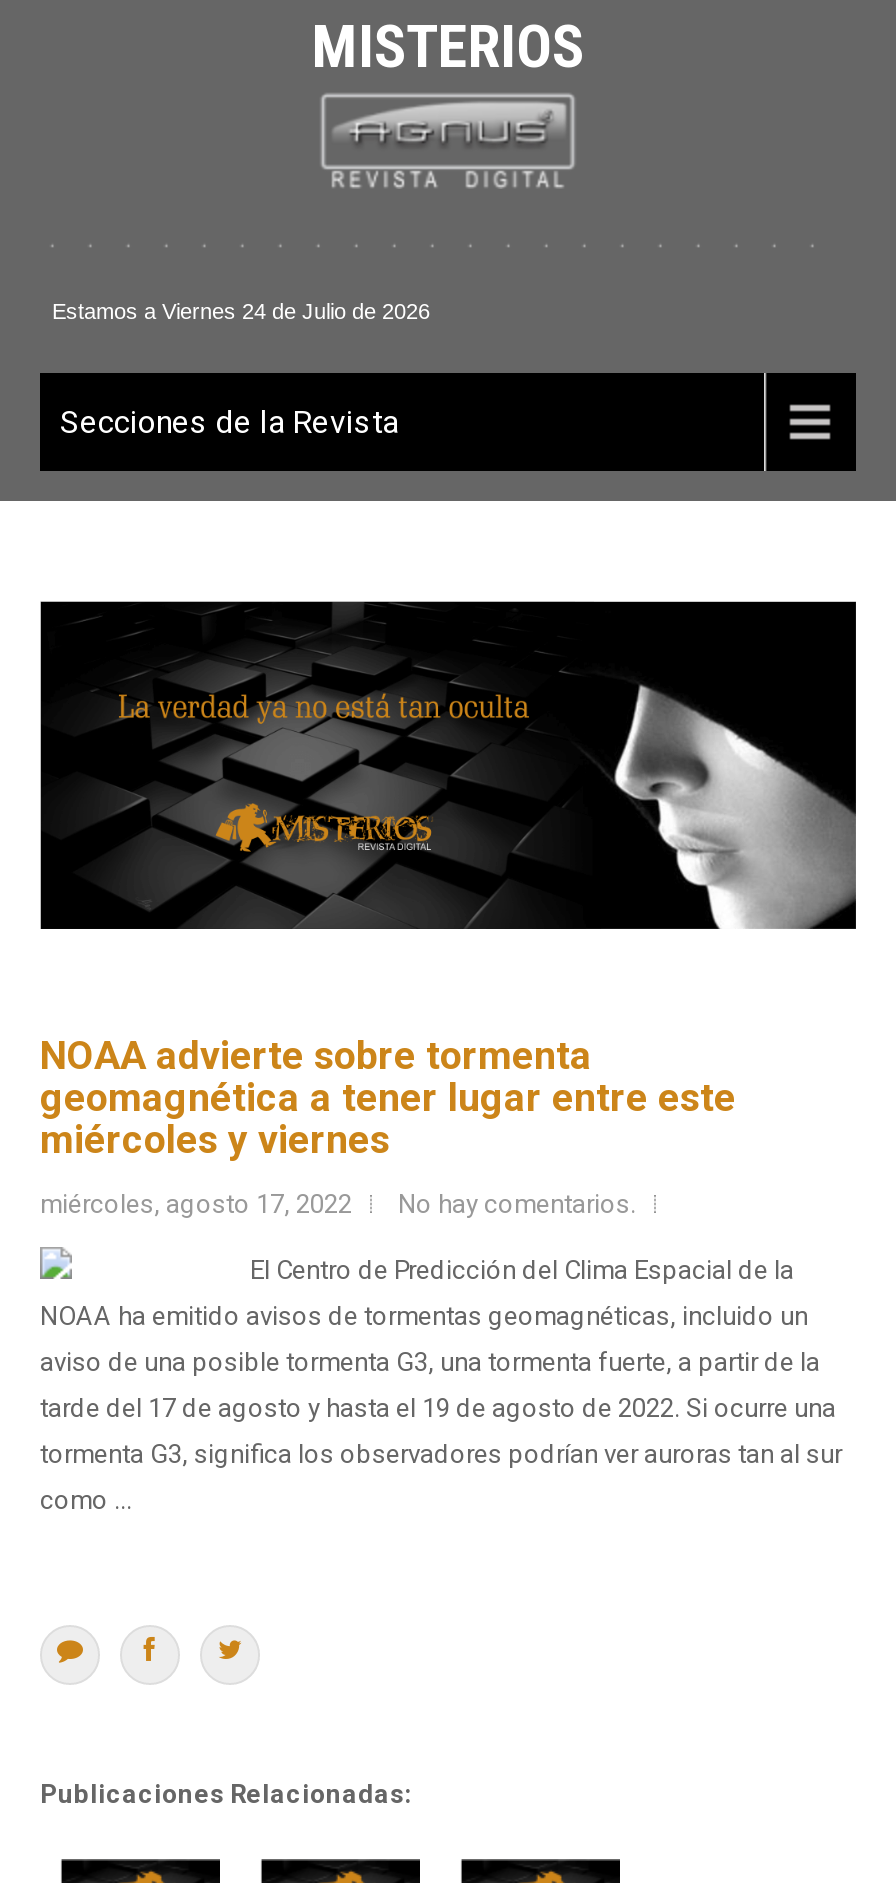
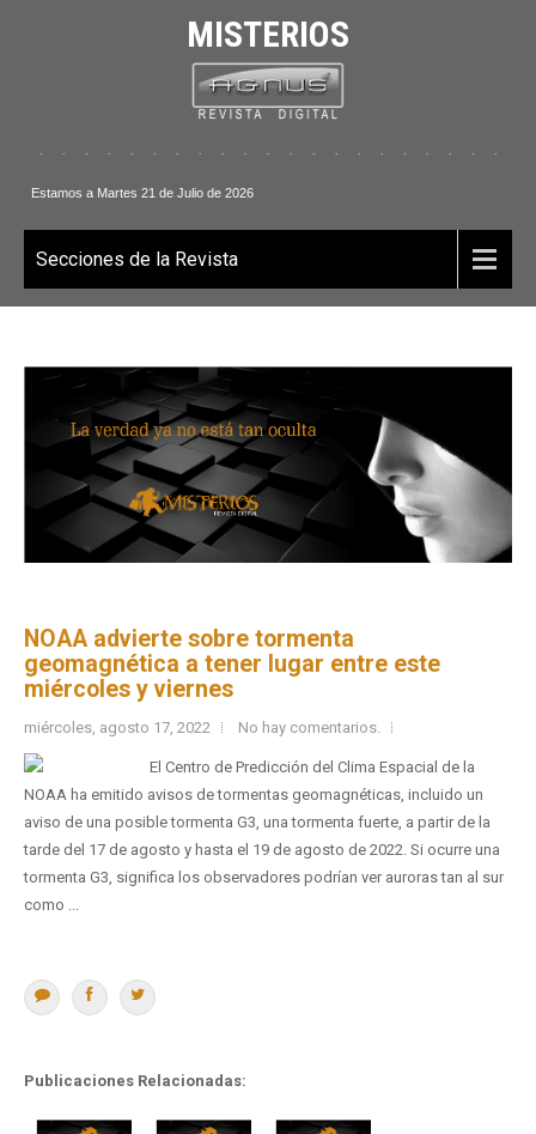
- Estamos a Viernes 24 de Julio de 2026
+ Estamos a Martes 21 de Julio de 2026
